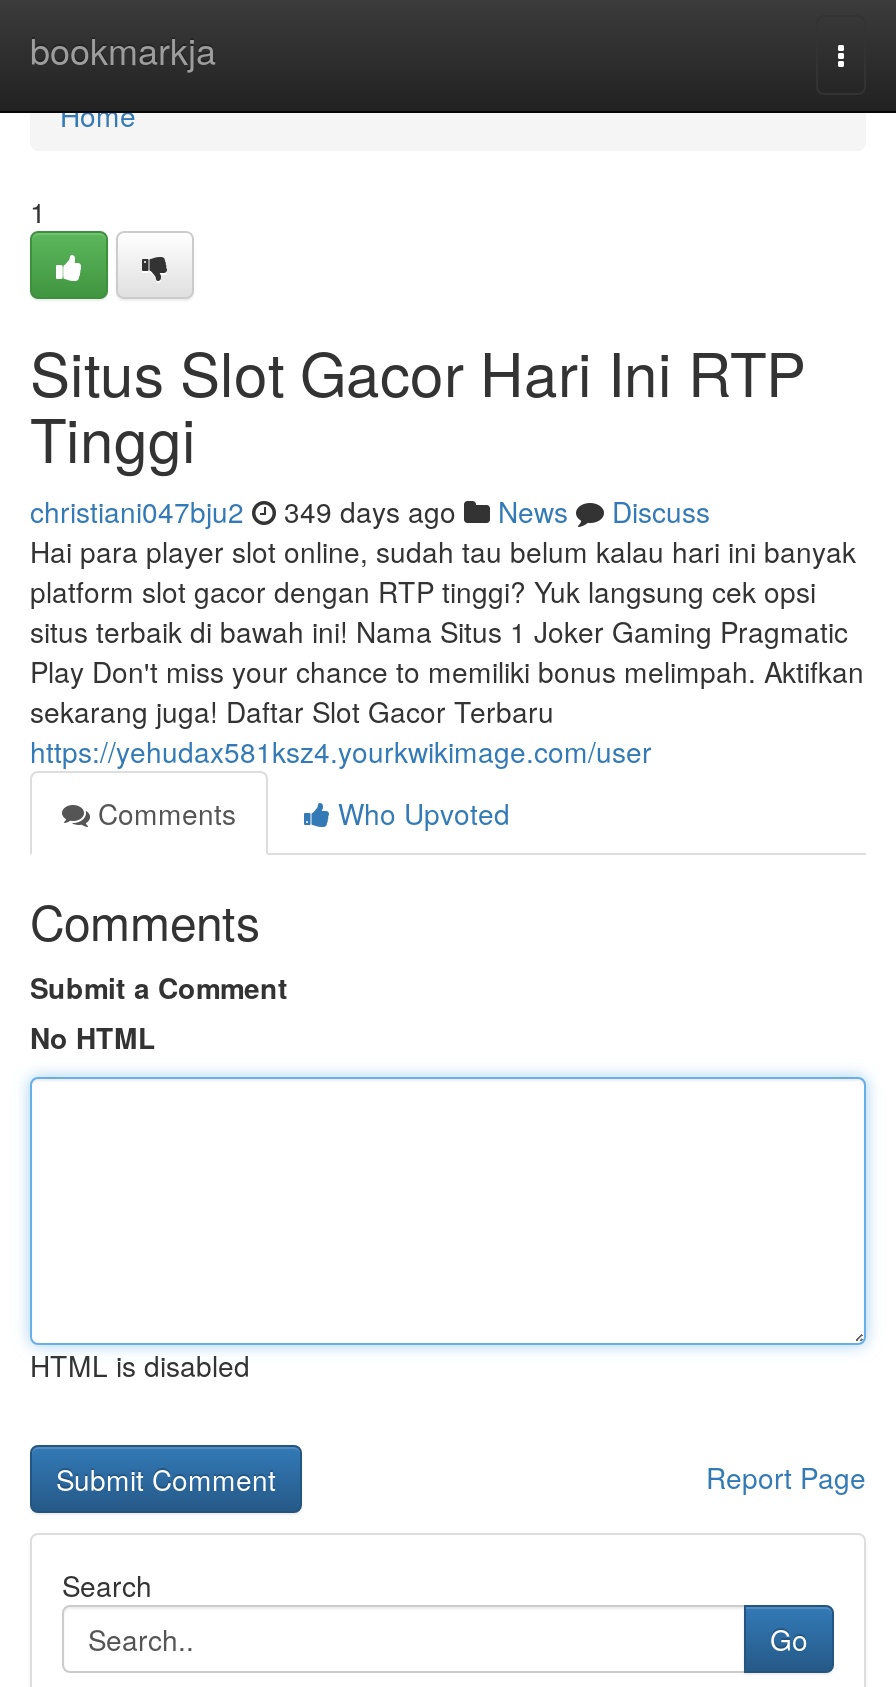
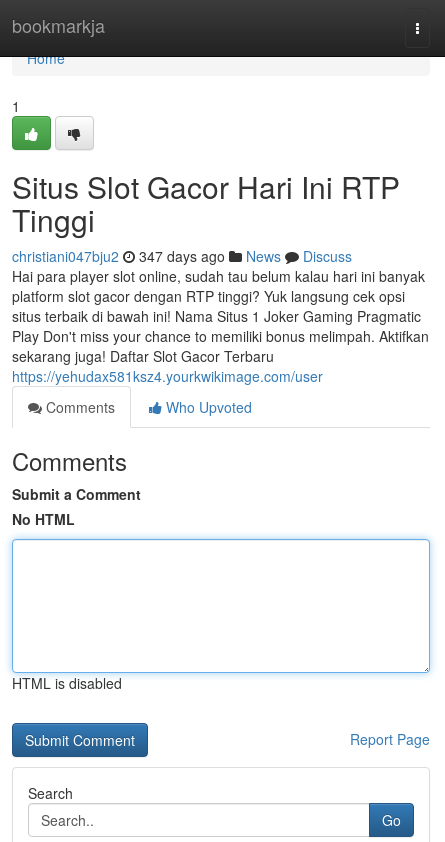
- christiani047bju2 349 days ago News Discuss
+ christiani047bju2 347 days ago News Discuss
